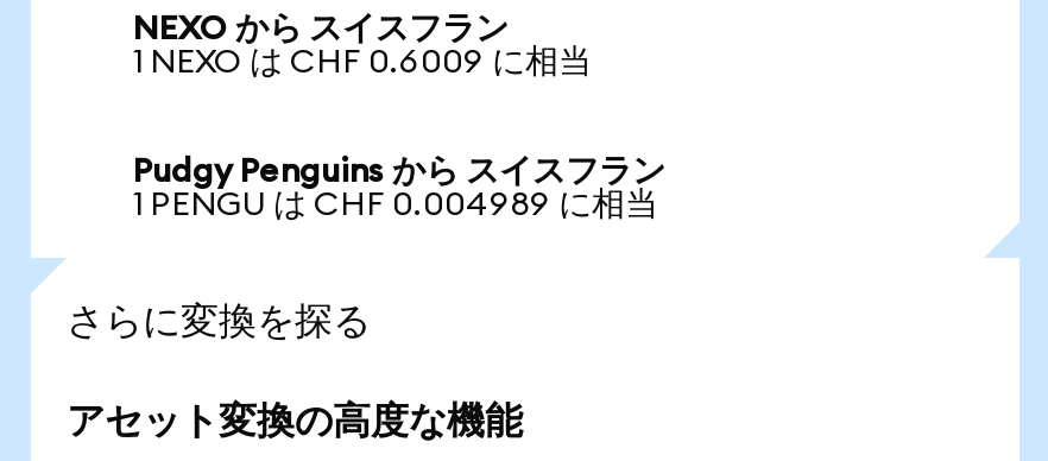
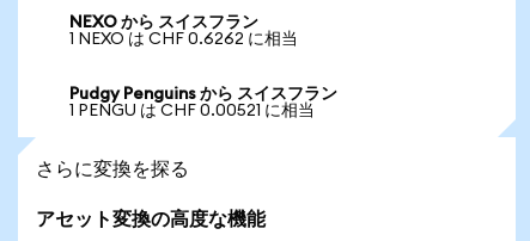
- 1 NEXO は CHF 0.6009 に相当
+ 1 NEXO は CHF 0.6262 に相当

- 1 PENGU は CHF 0.004989 に相当
+ 1 PENGU は CHF 0.00521 に相当
